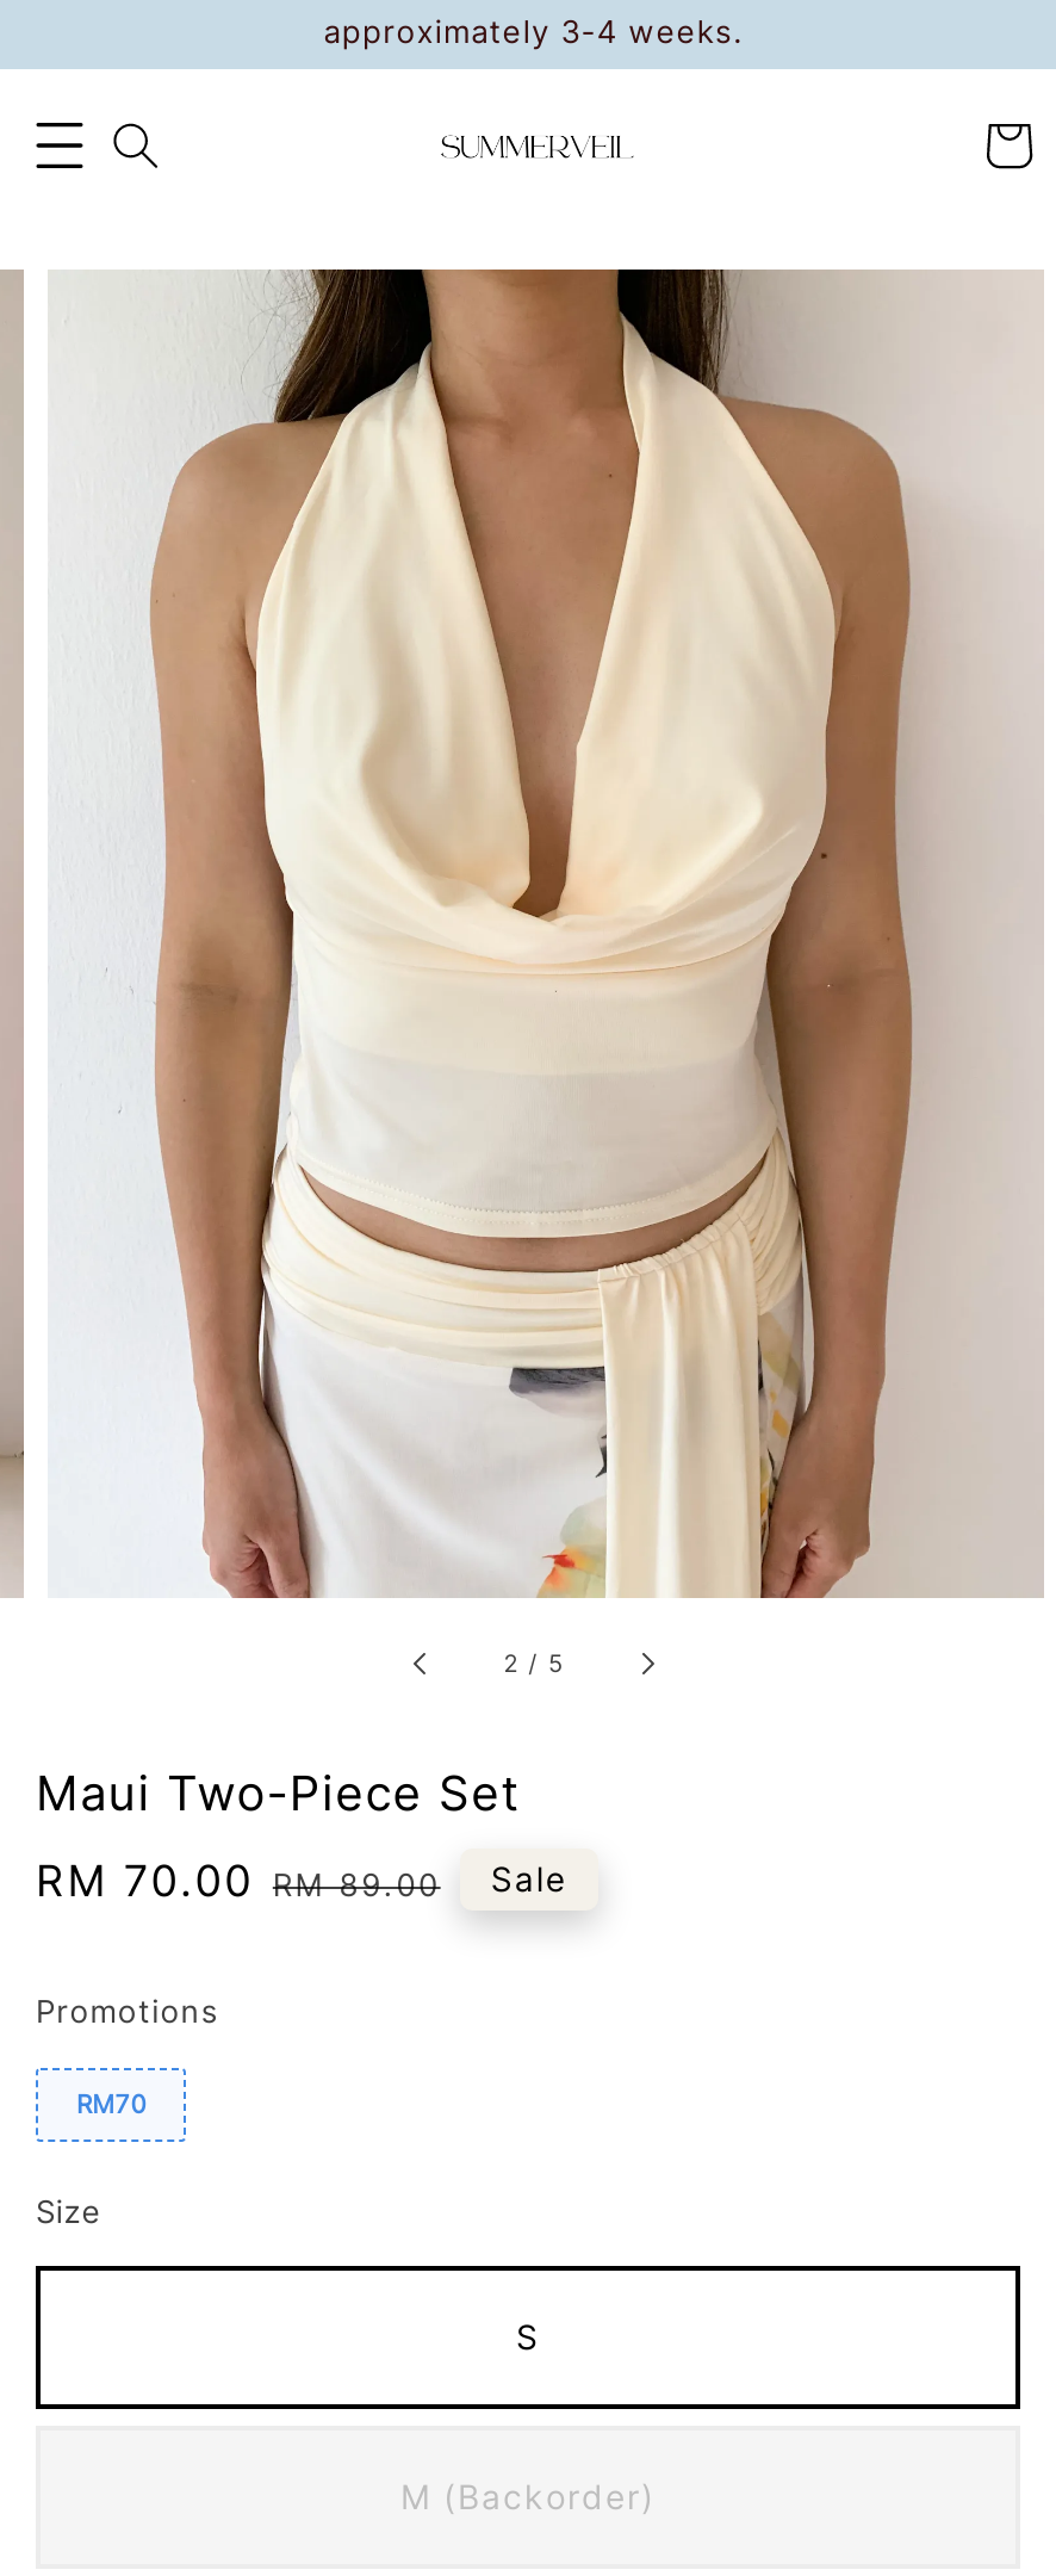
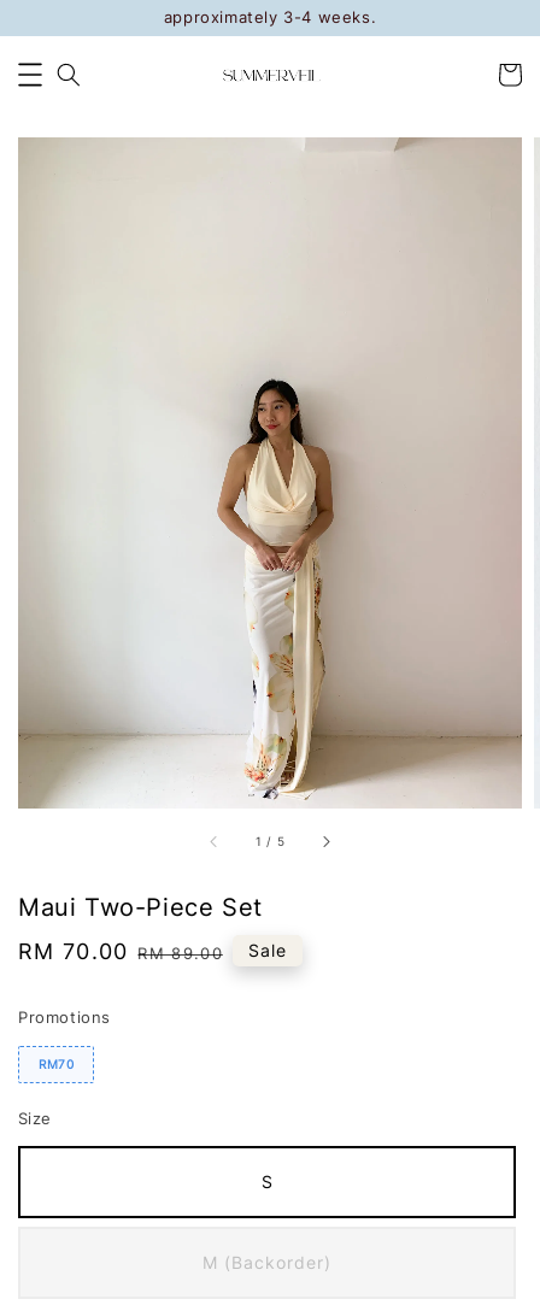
- [image]
- 2 / 5
+ [image]
+ 1 / 5
